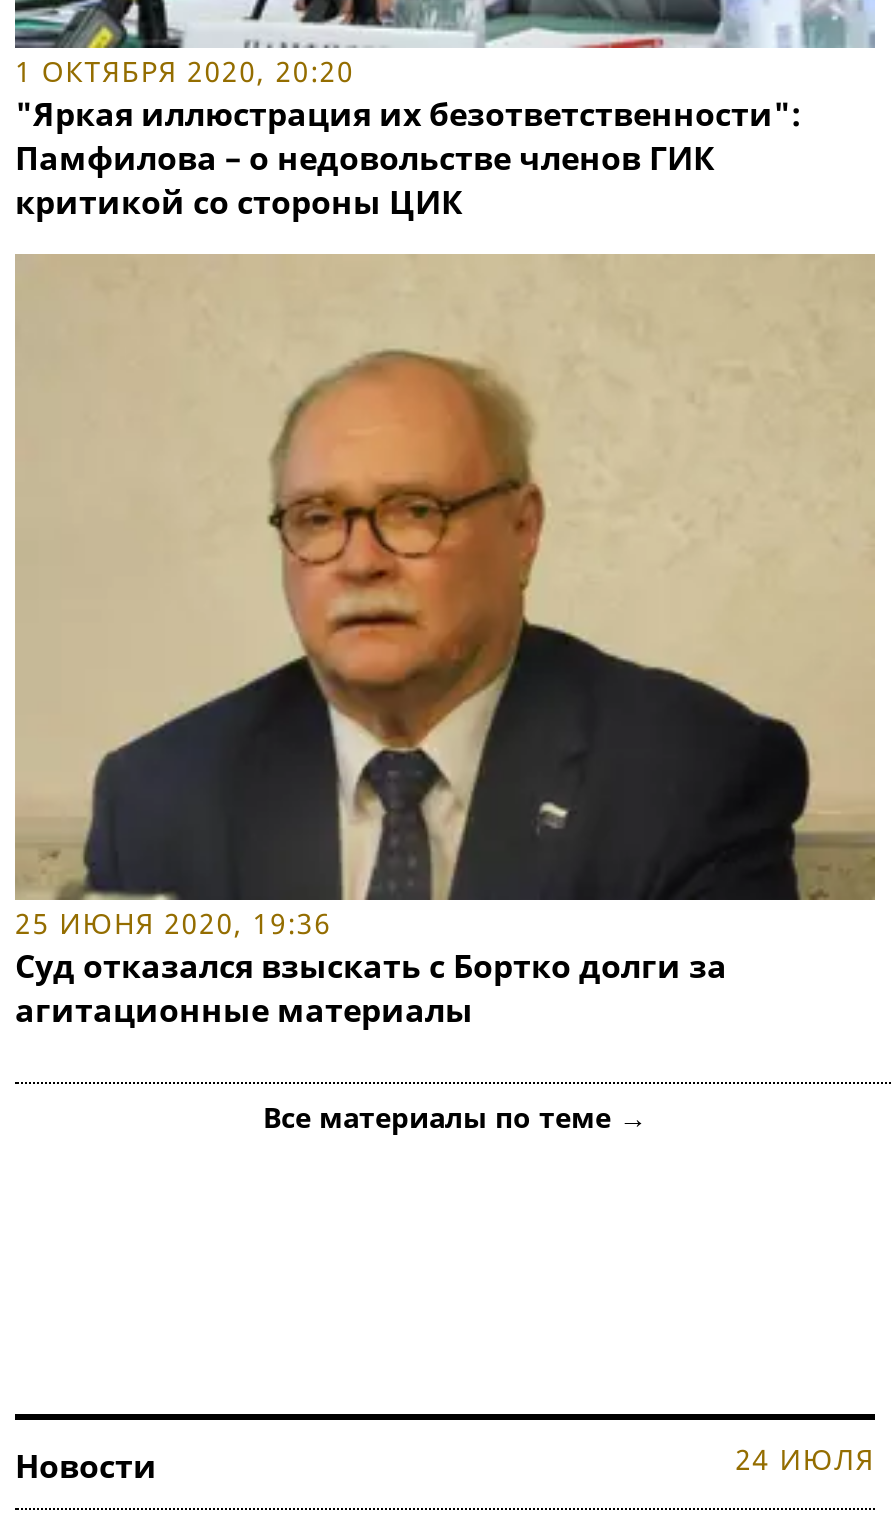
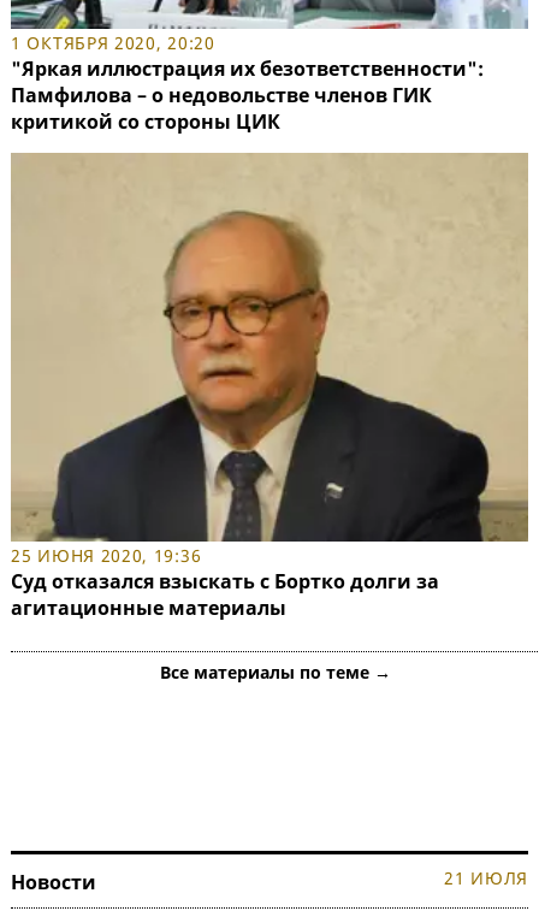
- 24 ИЮЛЯ
+ 21 ИЮЛЯ
